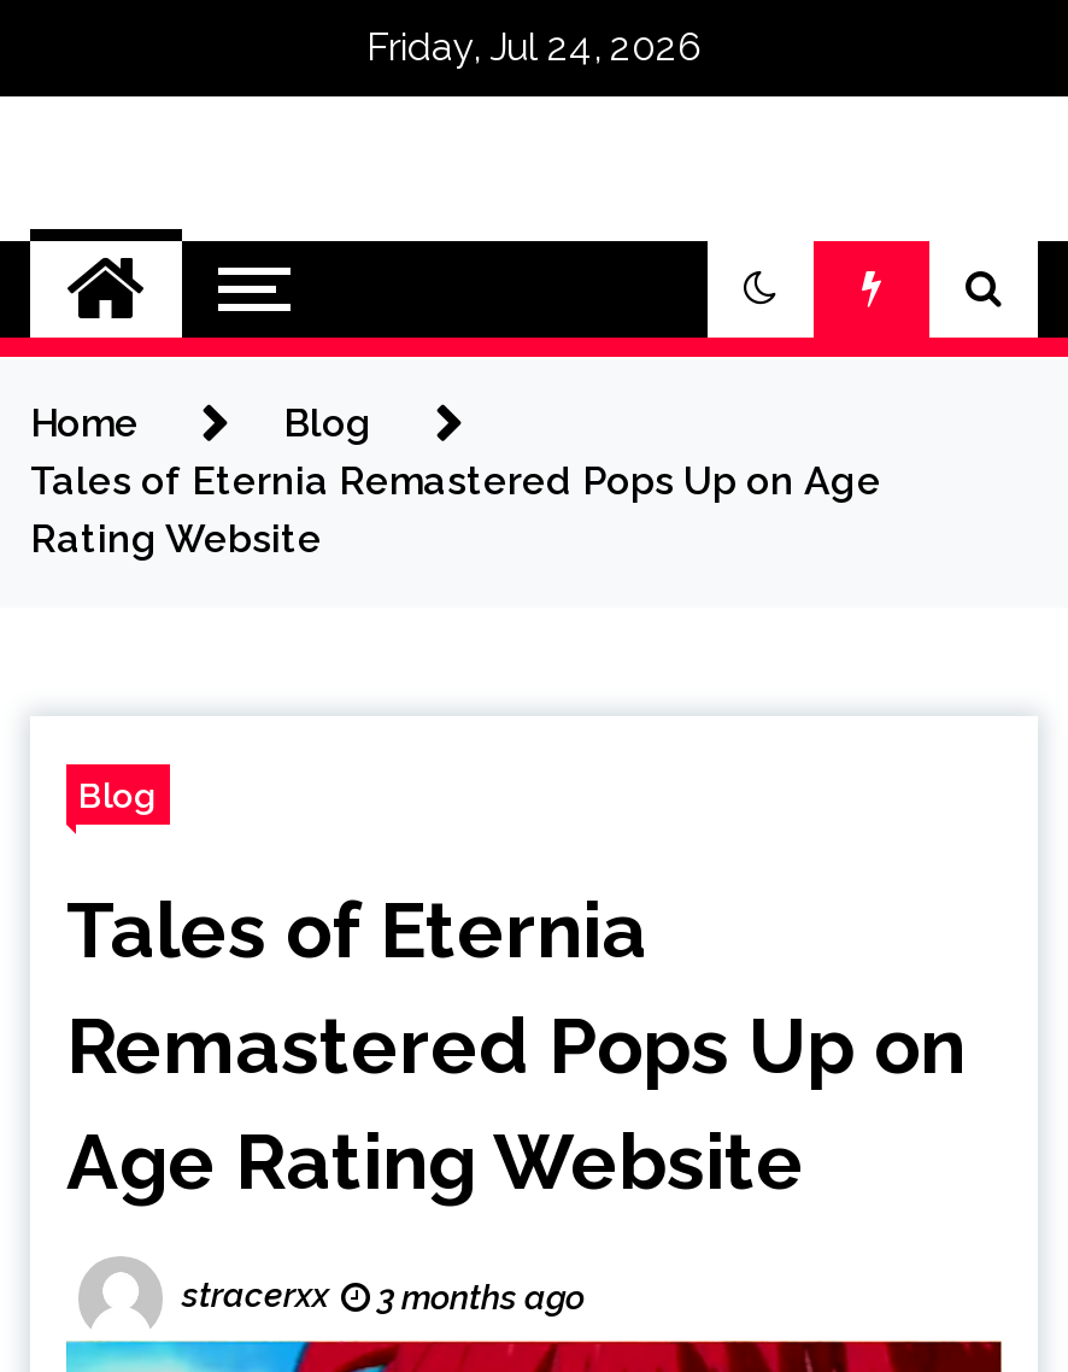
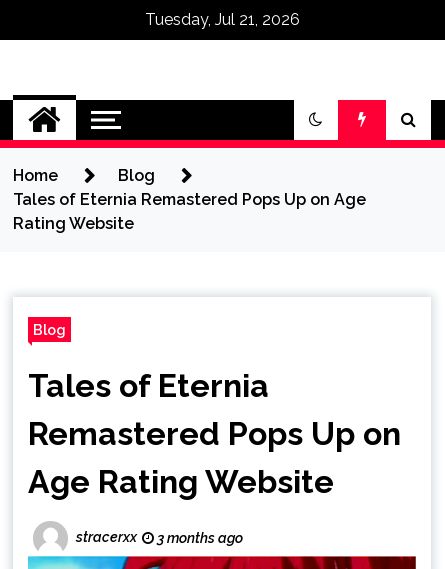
- Friday, Jul 24, 2026
+ Tuesday, Jul 21, 2026
